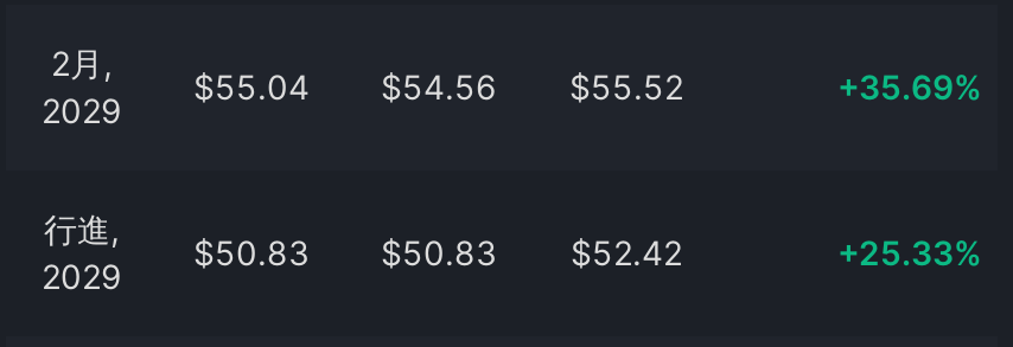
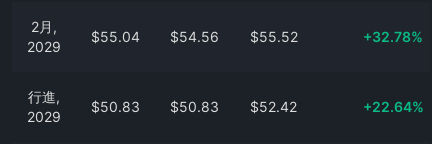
- +35.69%
+ +32.78%

- +25.33%
+ +22.64%
